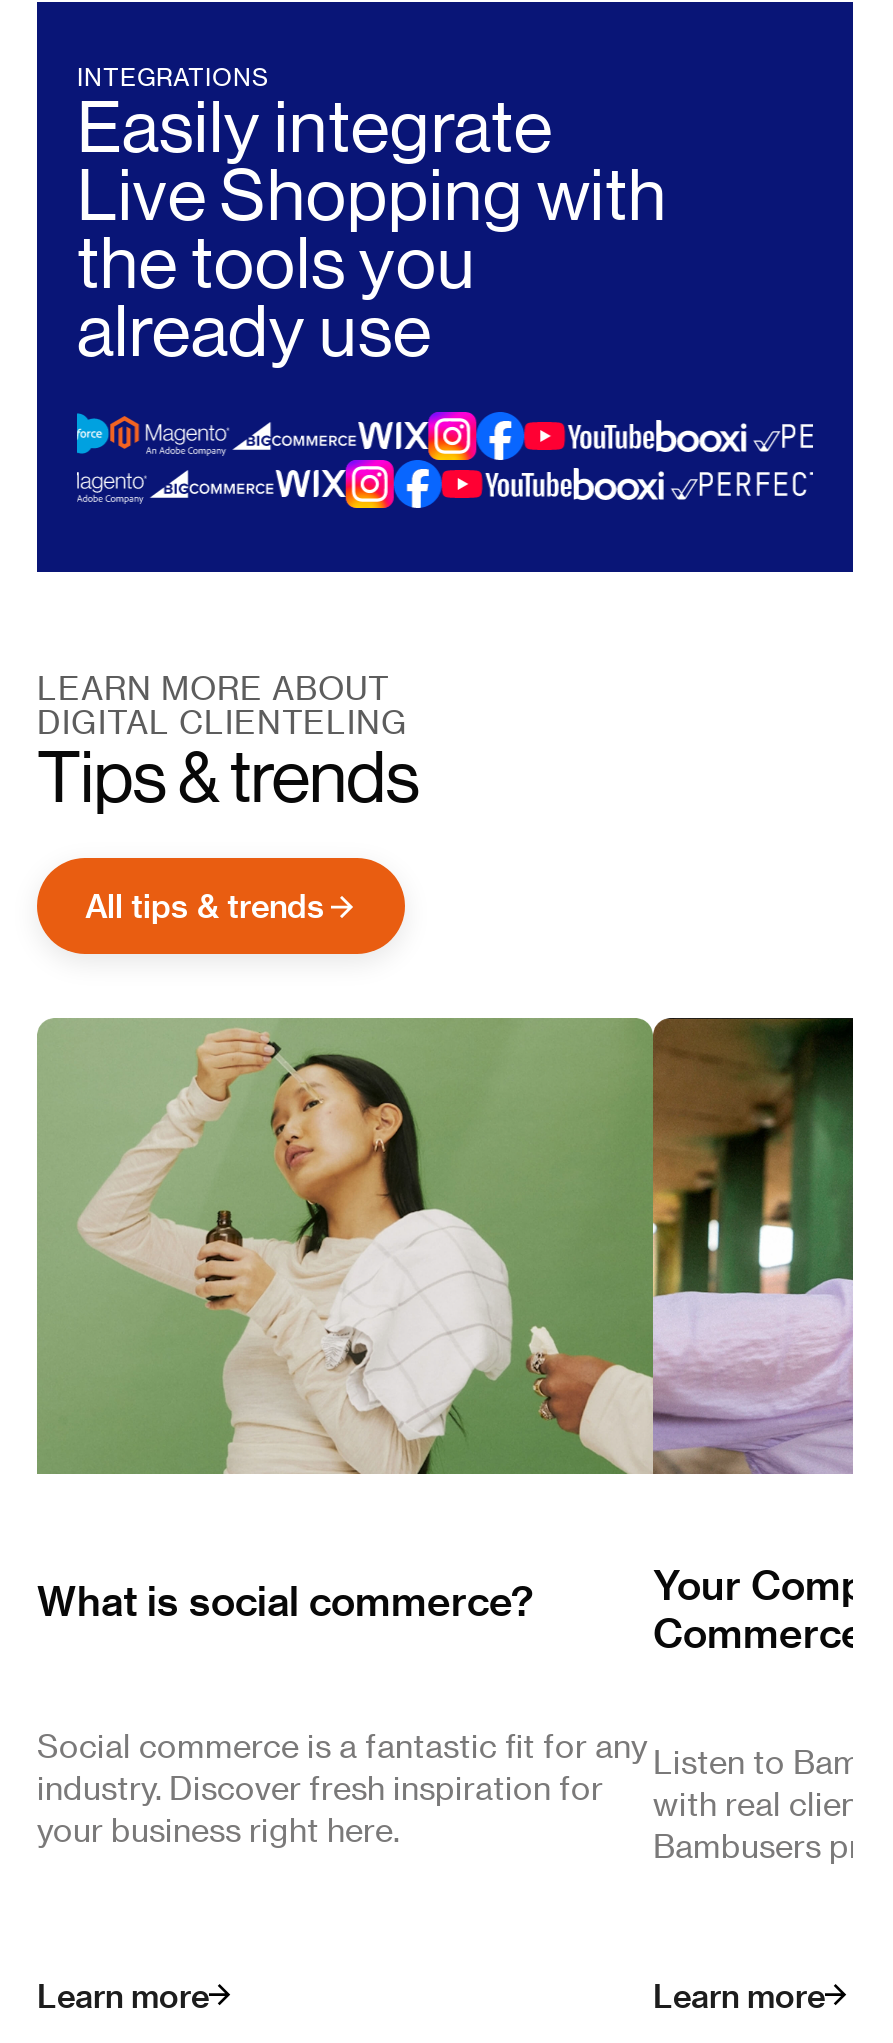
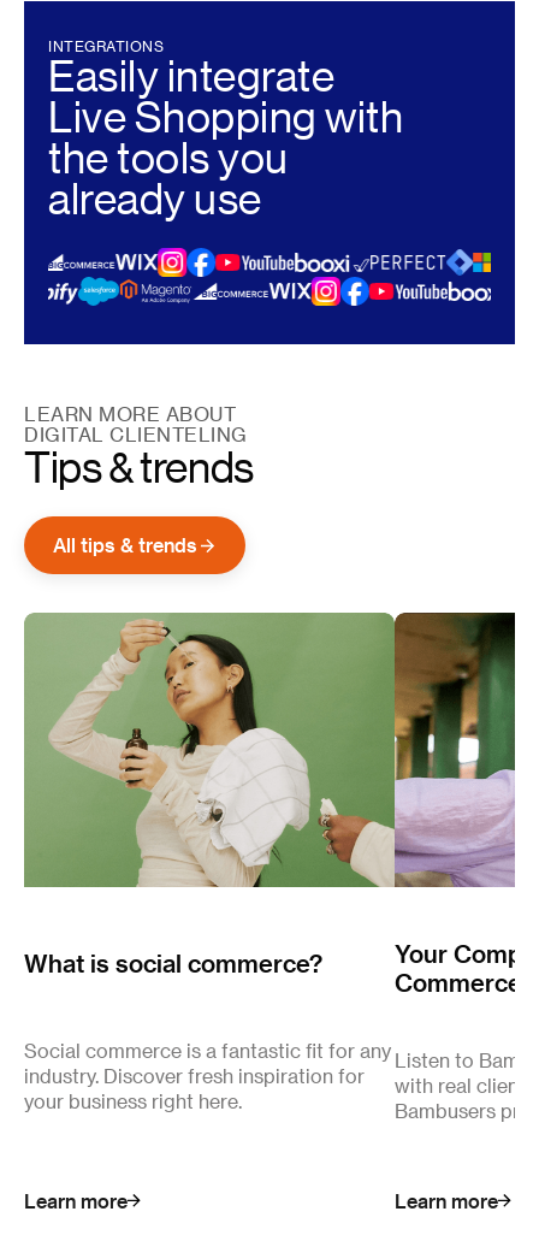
- [image]
+ [image]
